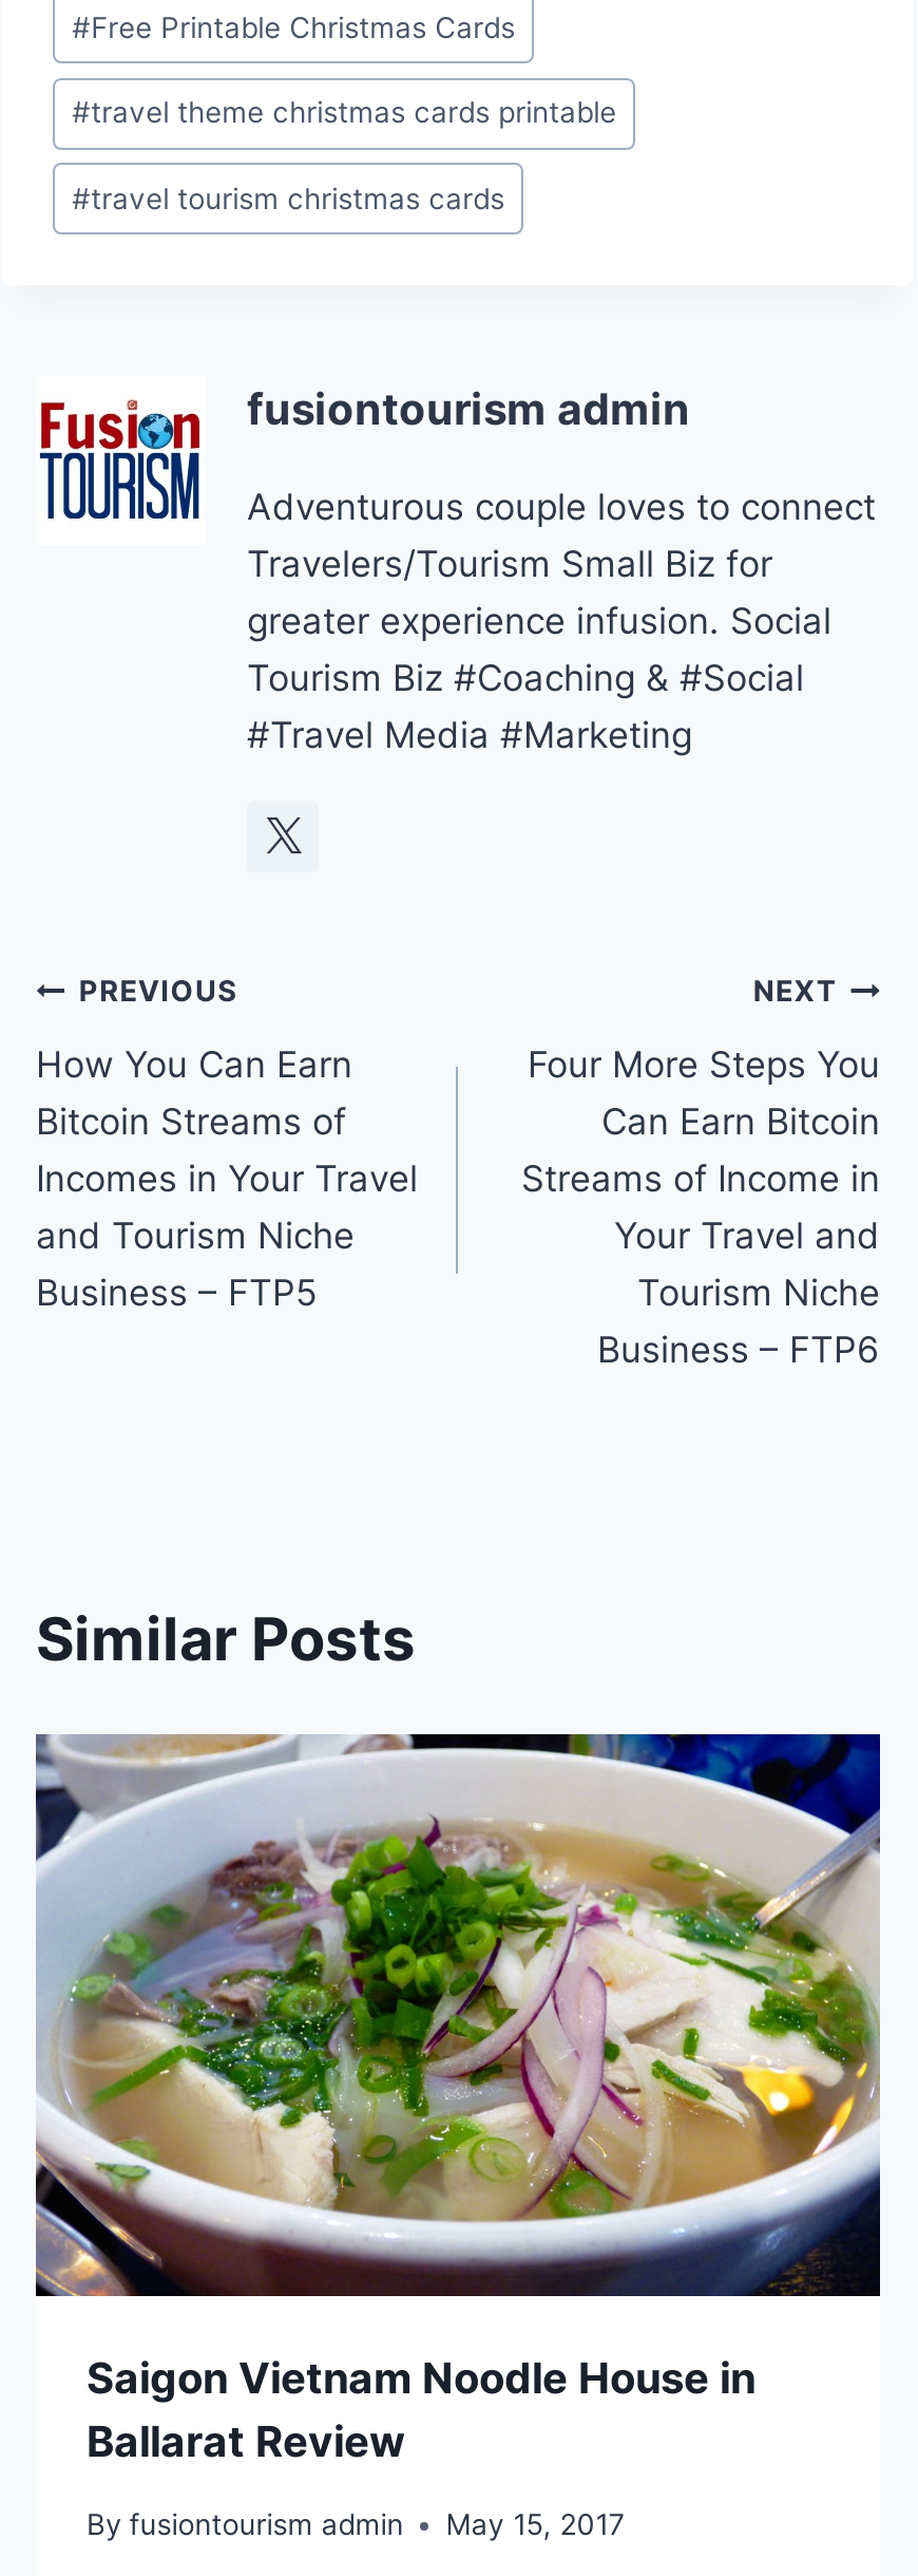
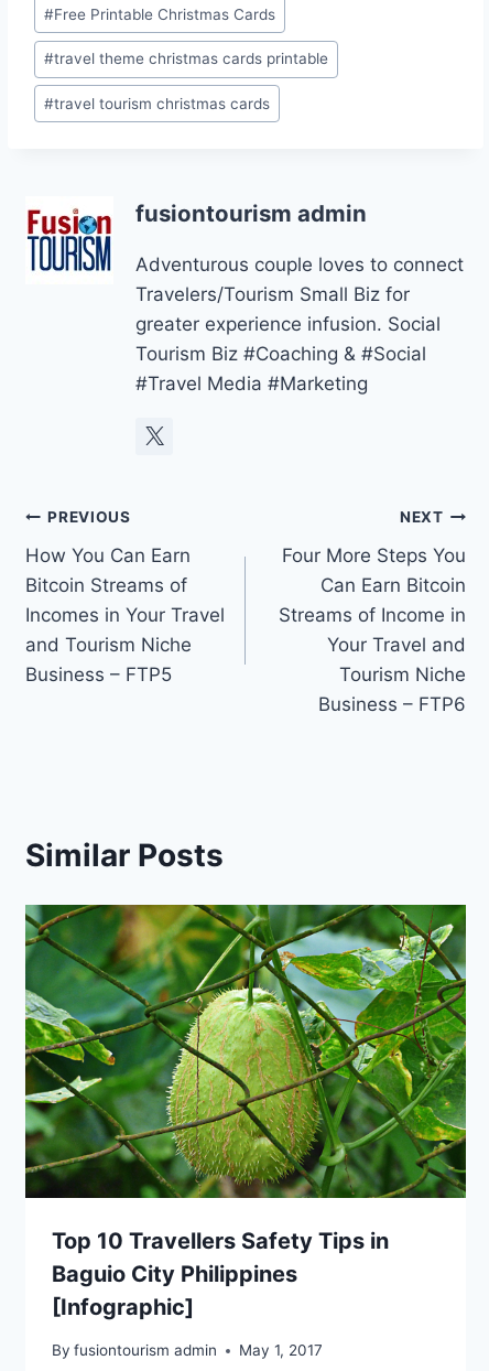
- [image]
- Saigon Vietnam Noodle House in
- Ballarat Review
+ [image]
+ Top 10 Travellers Safety Tips in
+ Baguio City Philippines
+ [Infographic]

- By fusiontourism admin May 15, 2017
+ By fusiontourism admin May 1, 2017
